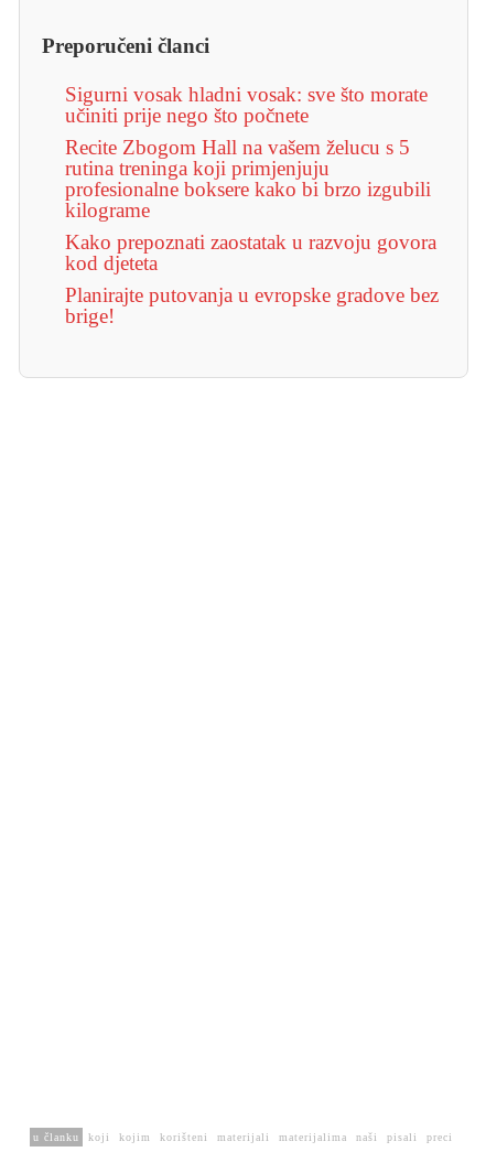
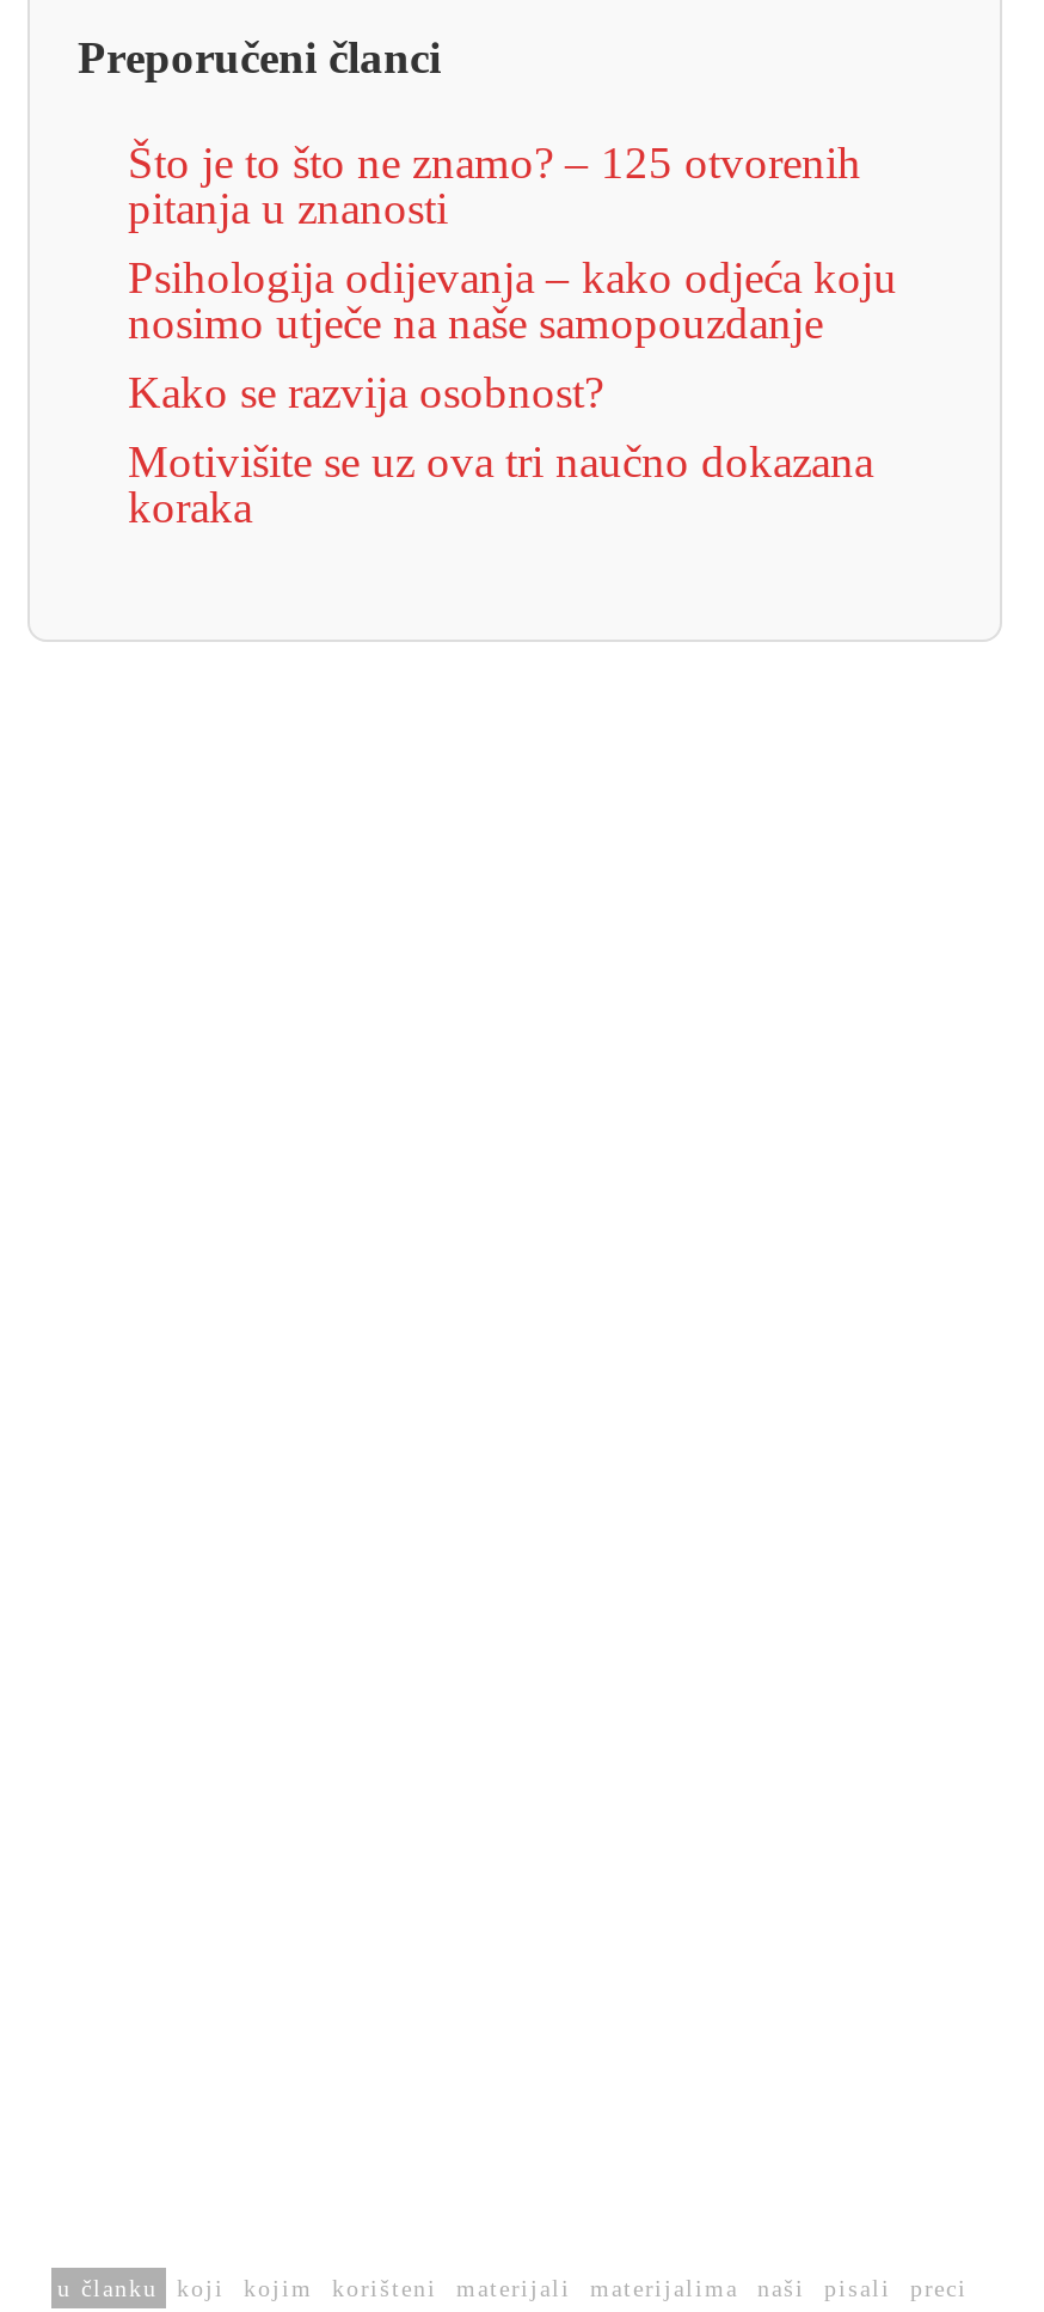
- Sigurni vosak hladni vosak: sve što morate
- učiniti prije nego što počnete
- Recite Zbogom Hall na vašem želucu s 5
- rutina treninga koji primjenjuju
- profesionalne boksere kako bi brzo izgubili
- kilograme
- Kako prepoznati zaostatak u razvoju govora
- kod djeteta
- Planirajte putovanja u evropske gradove bez
- brige!
+ Što je to što ne znamo? – 125 otvorenih
+ pitanja u znanosti
+ Psihologija odijevanja – kako odjeća koju
+ nosimo utječe na naše samopouzdanje
+ Kako se razvija osobnost?
+ Motivišite se uz ova tri naučno dokazana
+ koraka
